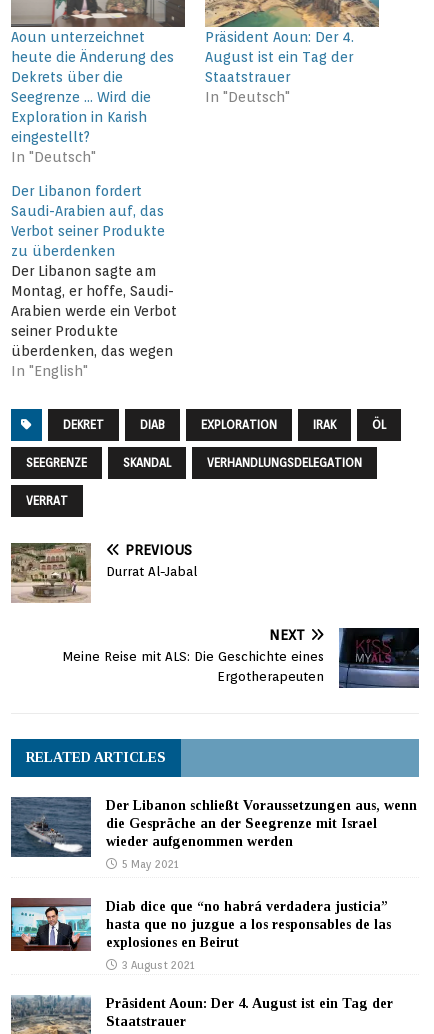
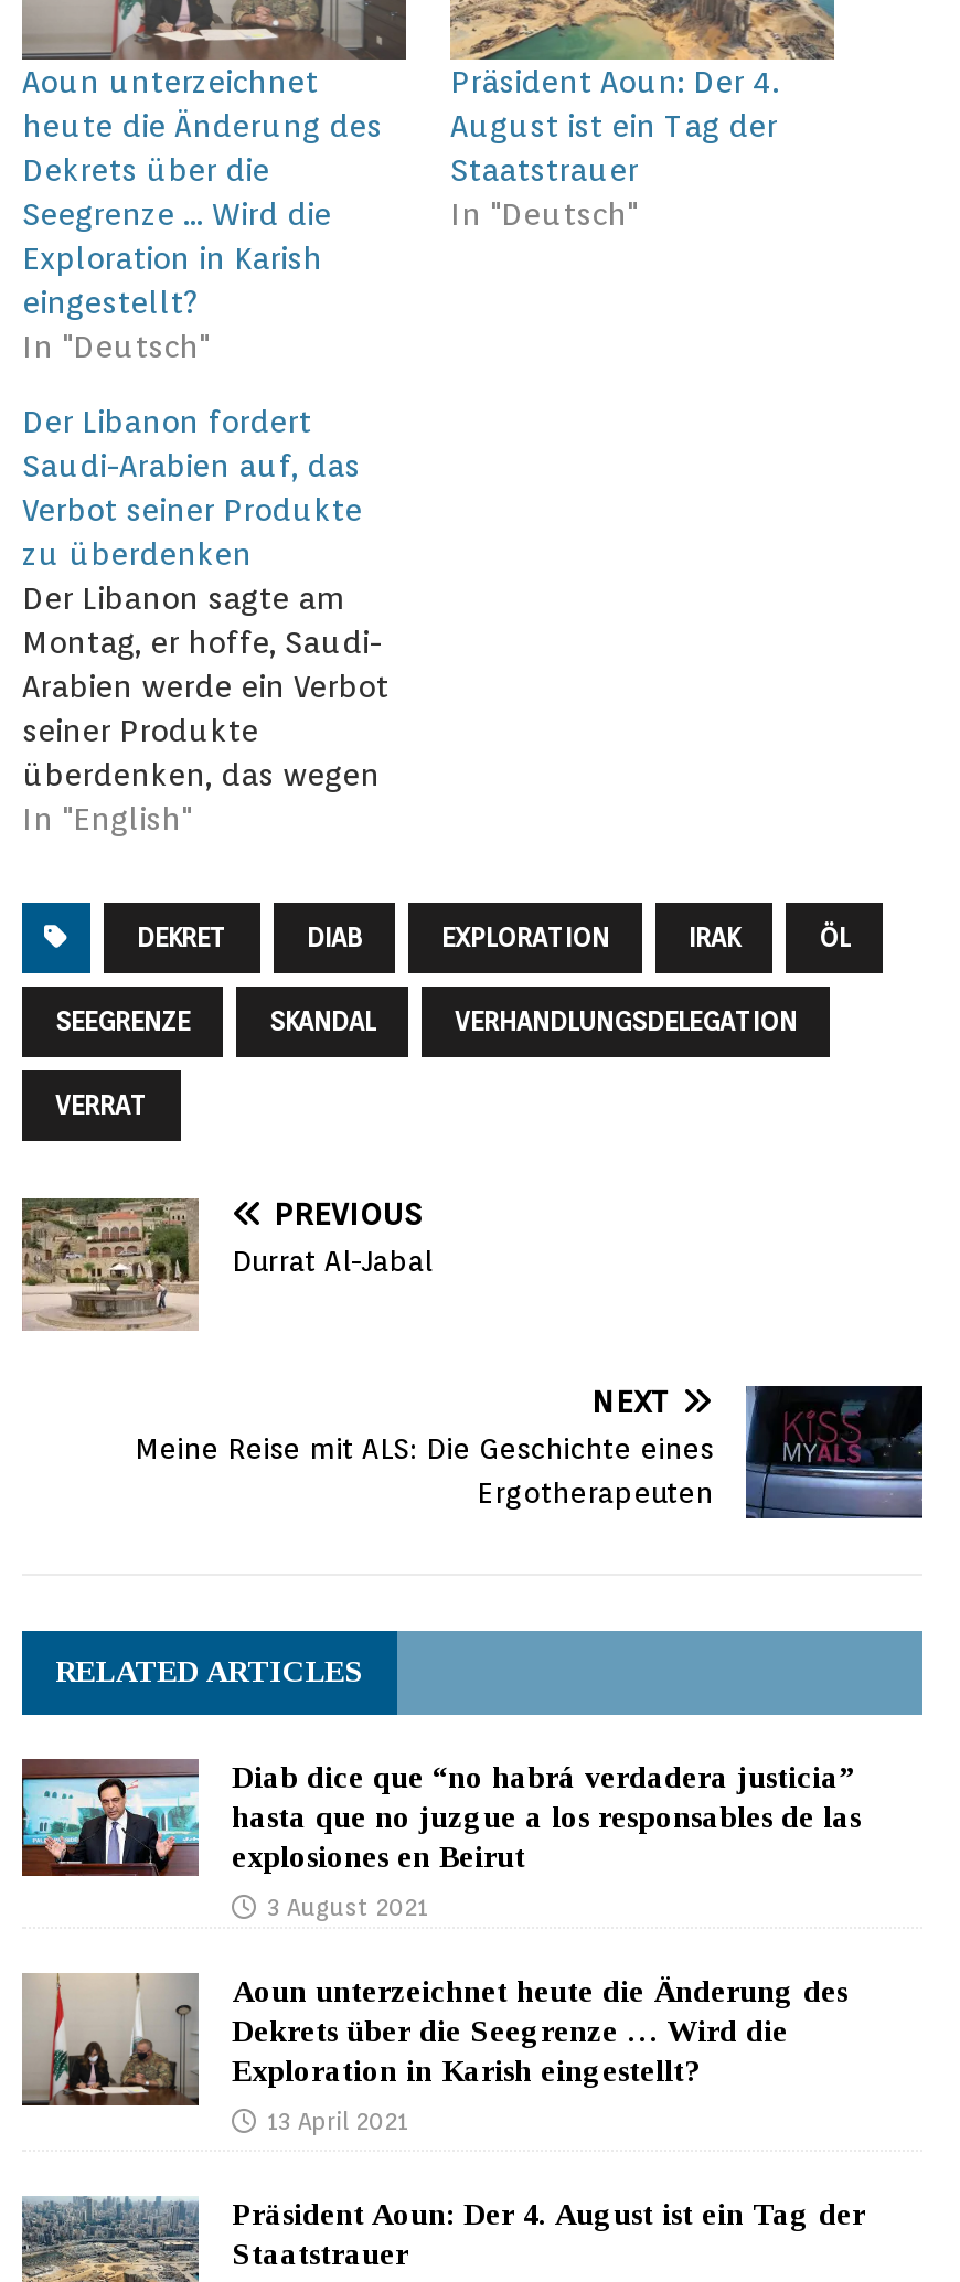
- [image]
- Der Libanon schließt Voraussetzungen aus, wenn
- die Gespräche an der Seegrenze mit Israel
- wieder aufgenommen werden
- 5 May 2021

moved up: [image] | Diab dice que “no habrá verdadera justicia” | hasta que no juzgue a los responsables de las | explosiones en Beirut | 3 August 2021

+ [image]
+ Aoun unterzeichnet heute die Änderung des
+ Dekrets über die Seegrenze … Wird die
+ Exploration in Karish eingestellt?
+ 13 April 2021
